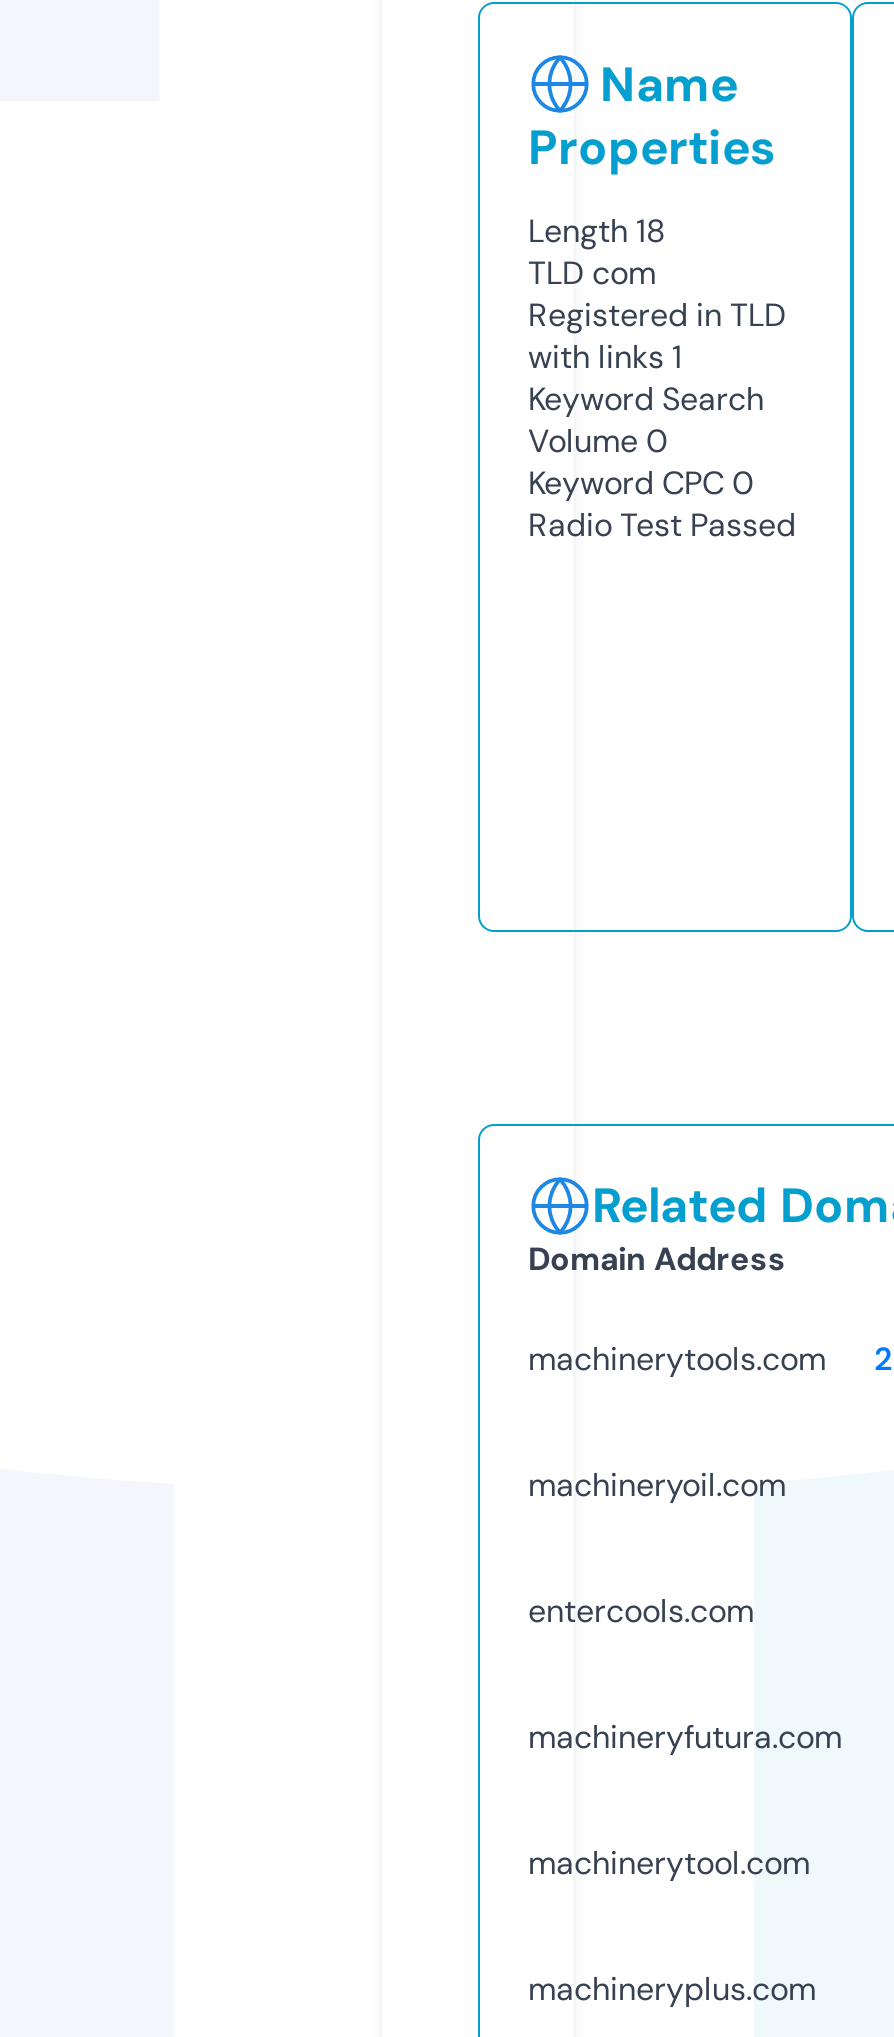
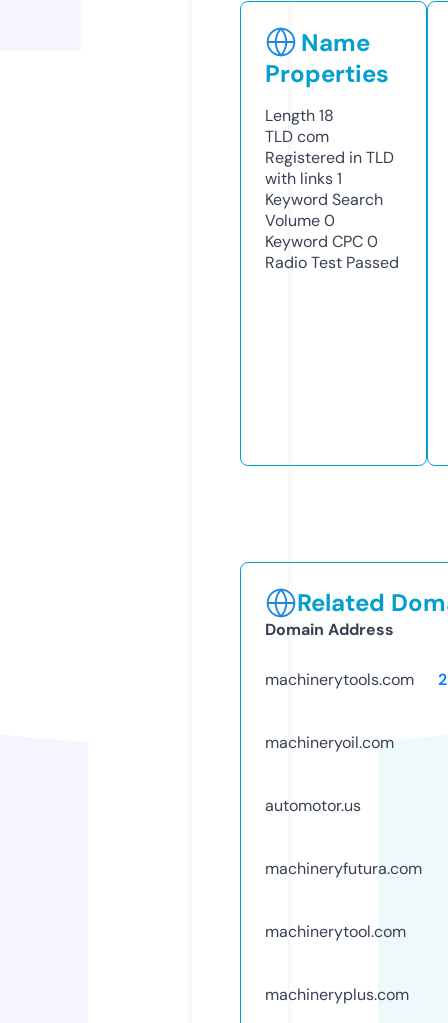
- entercools.com
+ automotor.us
